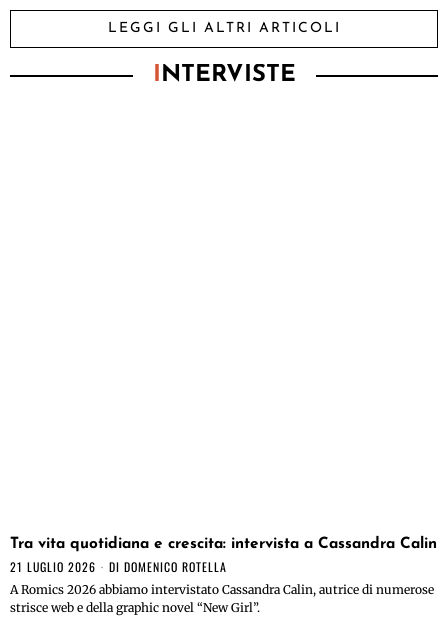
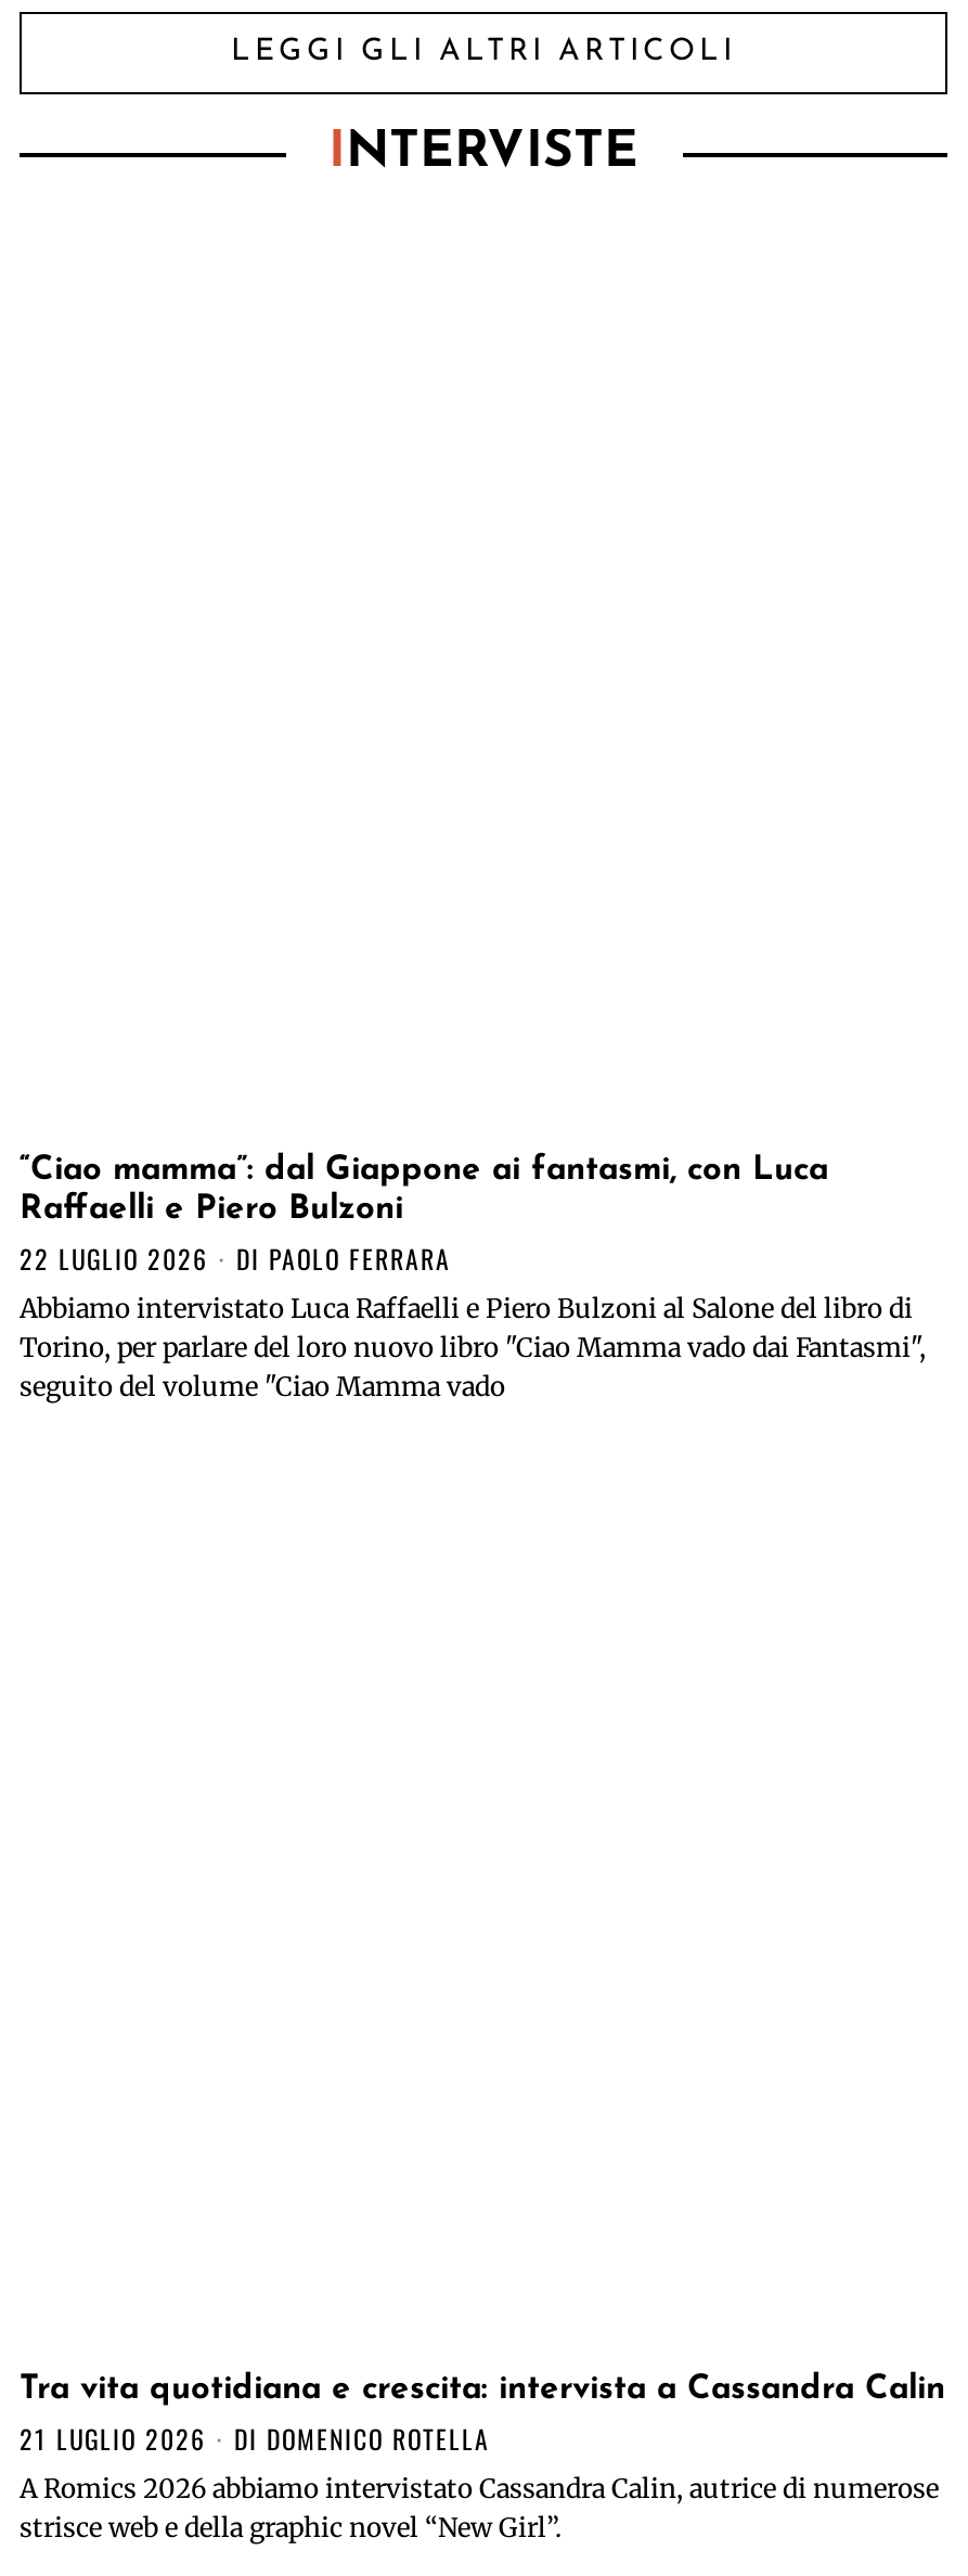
+ “Ciao mamma”: dal Giappone ai fantasmi, con Luca
+ Raffaelli e Piero Bulzoni
+ 22 LUGLIO 2026
+ DI PAOLO FERRARA
+ Abbiamo intervistato Luca Raffaelli e Piero Bulzoni al Salone del libro di
+ Torino, per parlare del loro nuovo libro "Ciao Mamma vado dai Fantasmi",
+ seguito del volume "Ciao Mamma vado
